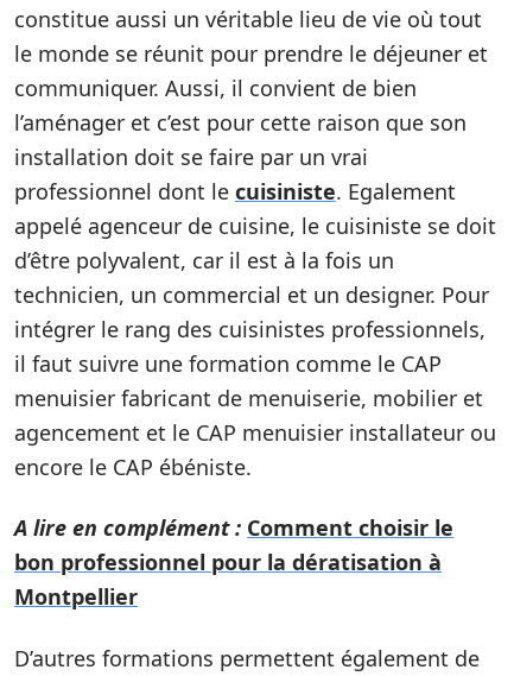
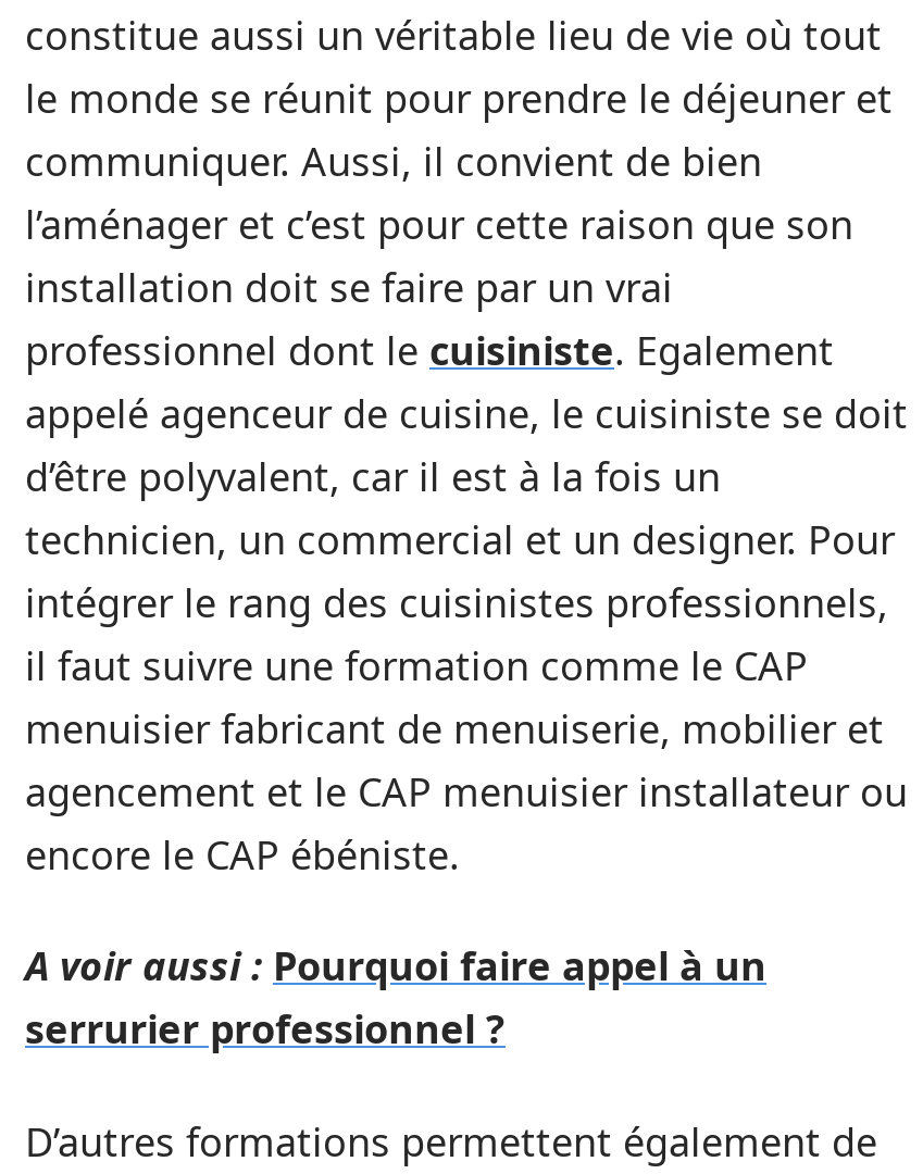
- A lire en complément : Comment choisir le
- bon professionnel pour la dératisation à
- Montpellier
+ A voir aussi : Pourquoi faire appel à un
+ serrurier professionnel ?
